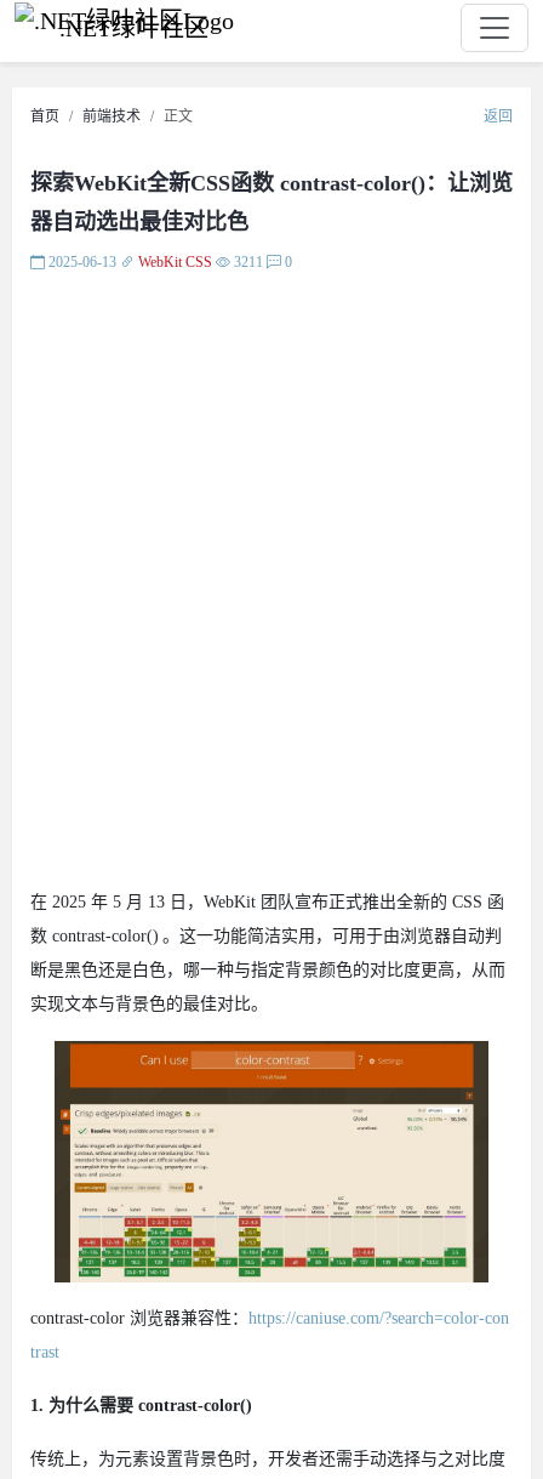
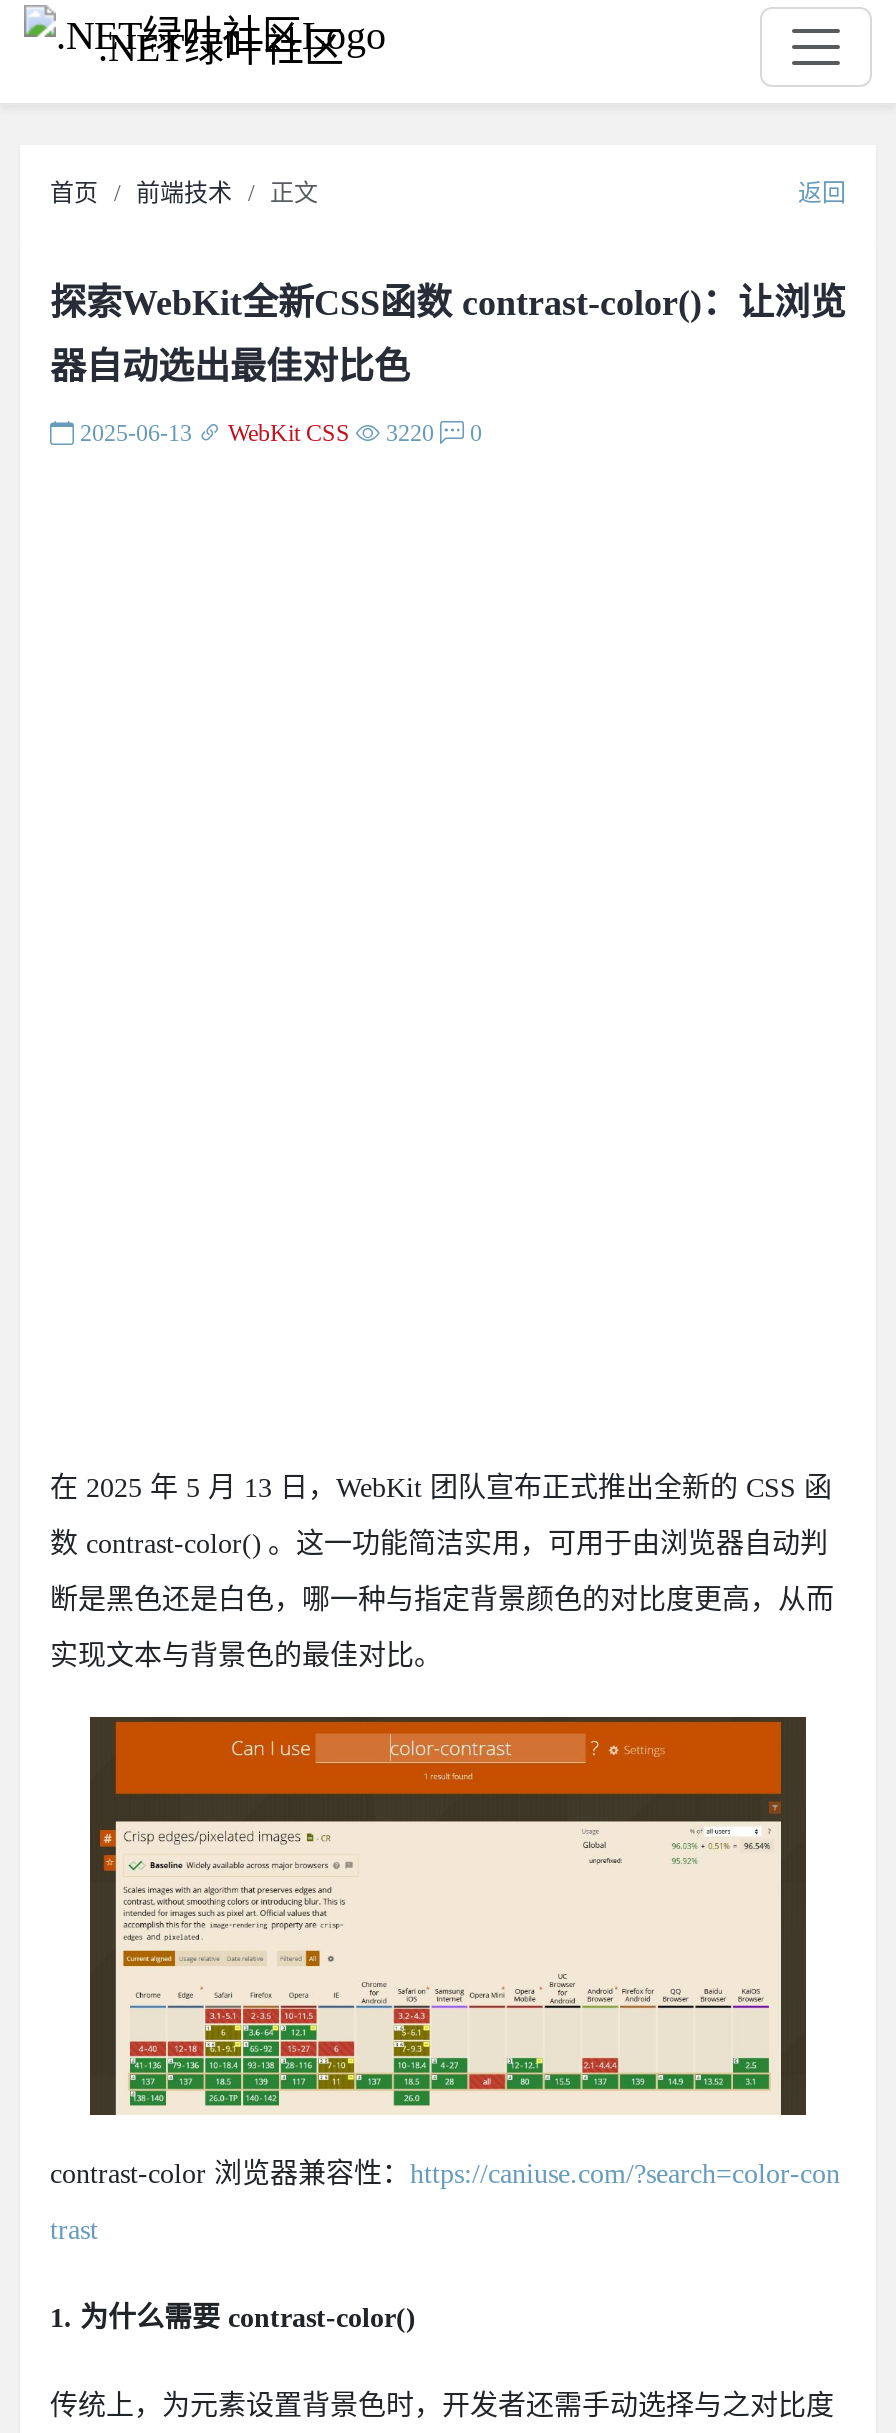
- 3211
+ 3220
